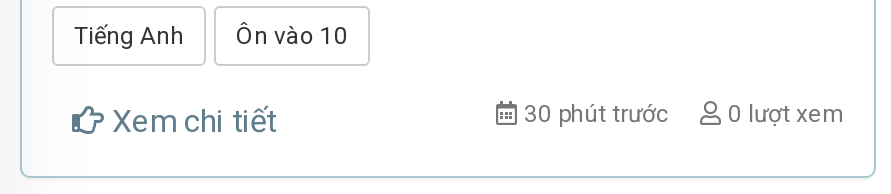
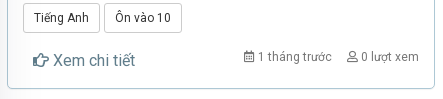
- 30 phút trước 0 lượt xem
+ 1 tháng trước 0 lượt xem
